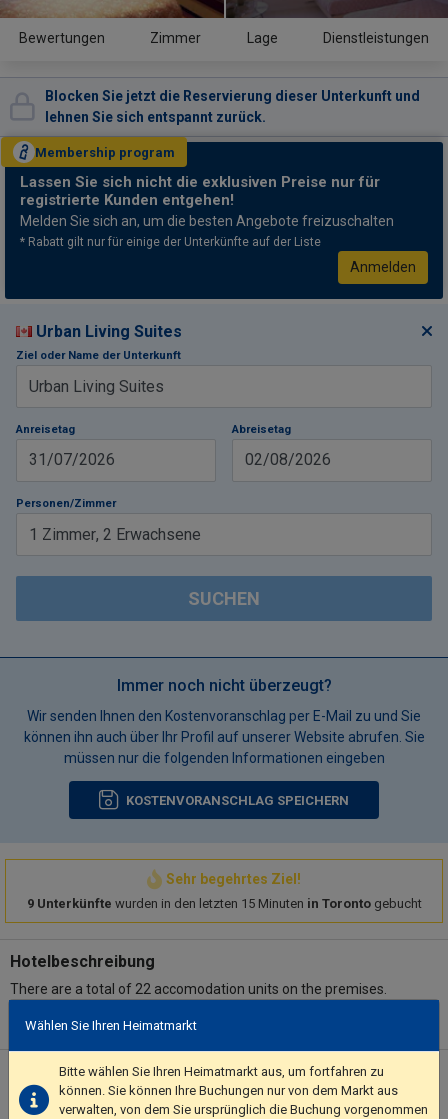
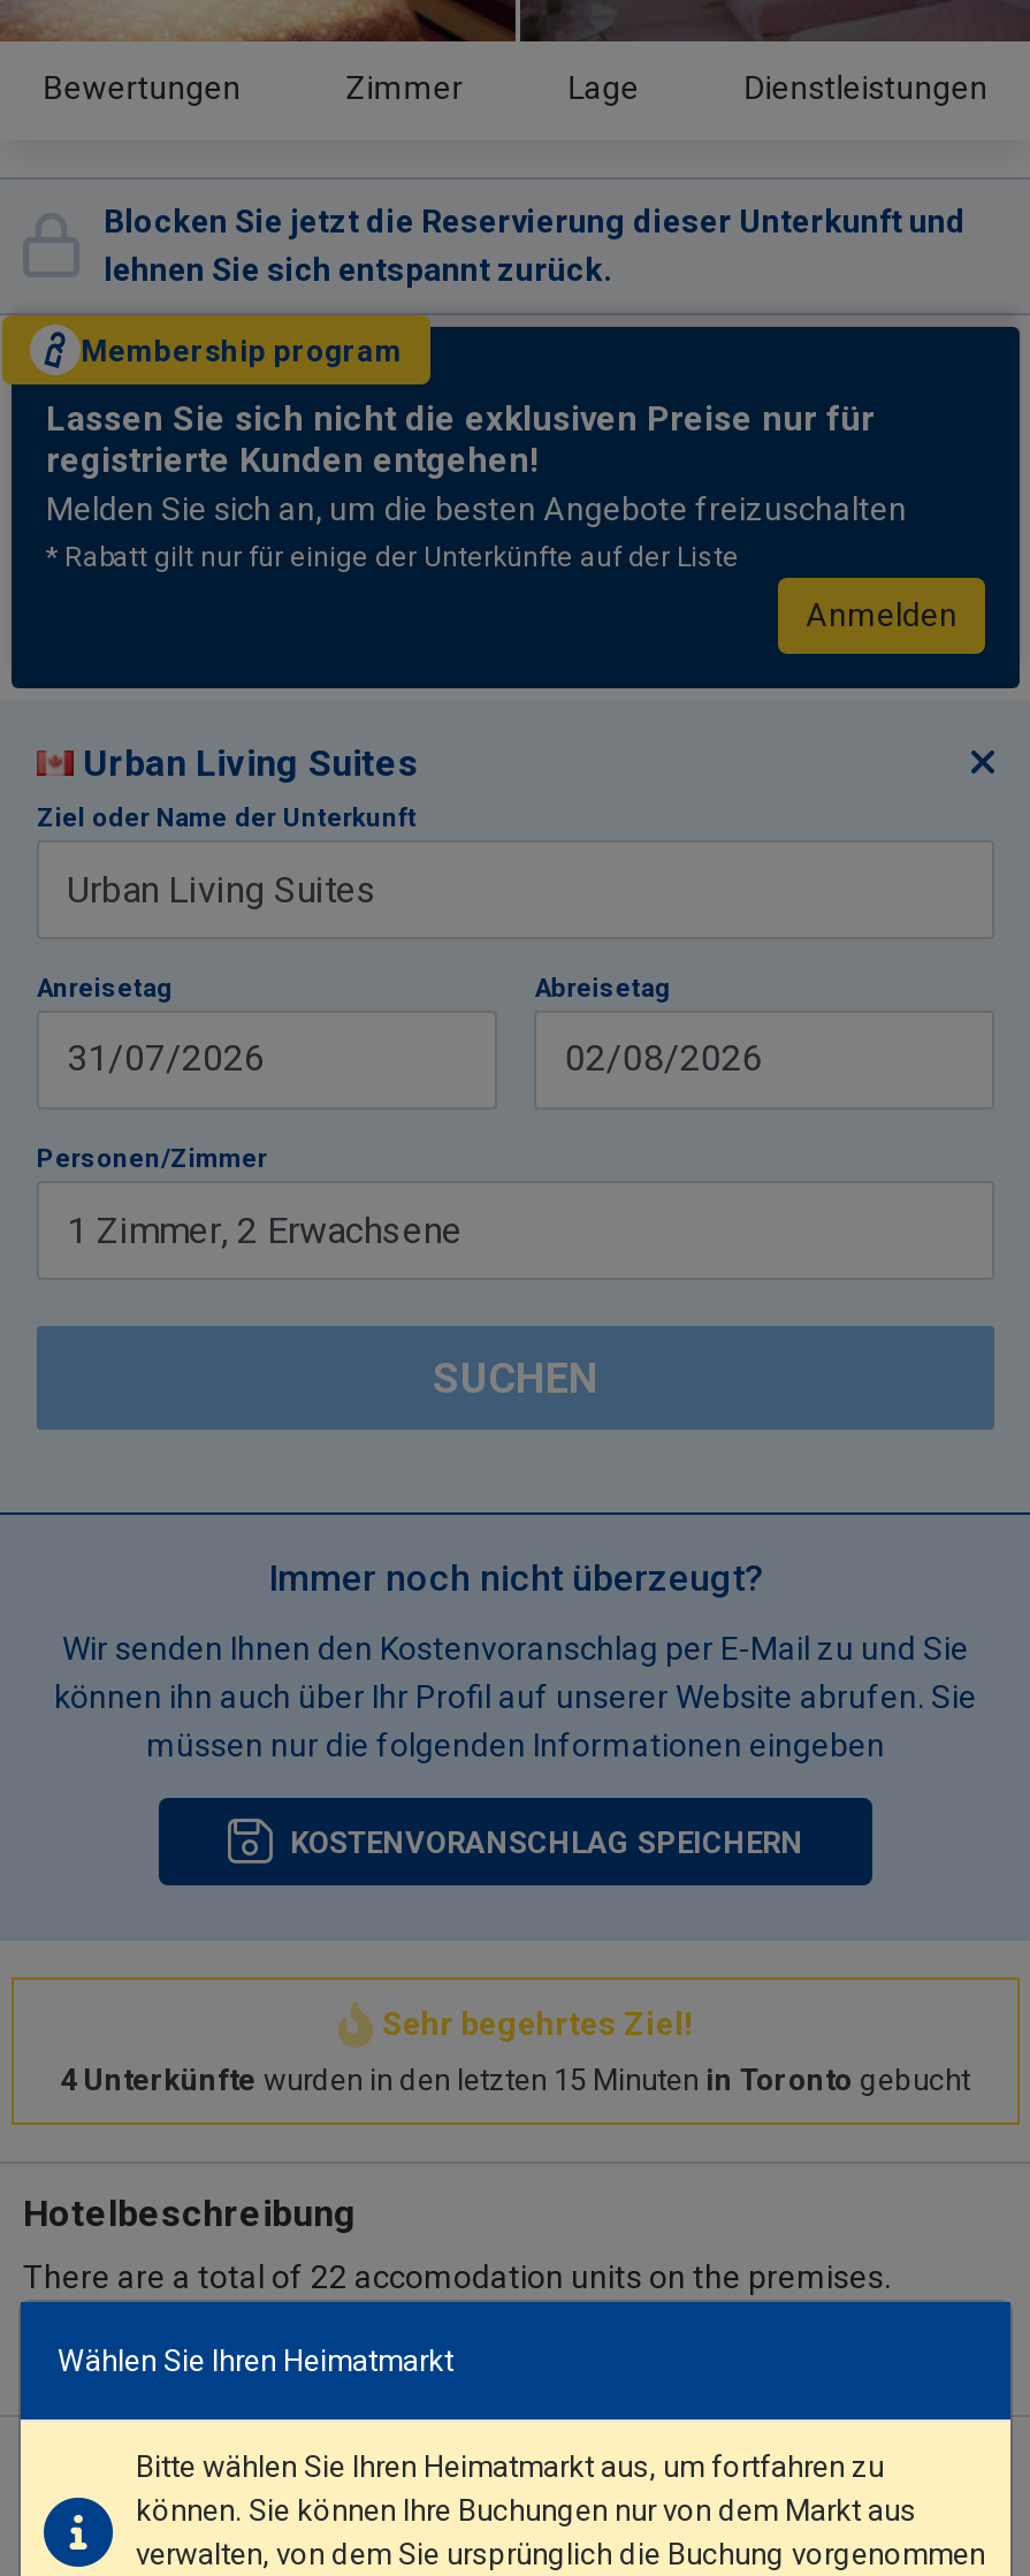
- 9 Unterkünfte wurden in den letzten 15 Minuten in Toronto gebucht
+ 4 Unterkünfte wurden in den letzten 15 Minuten in Toronto gebucht
